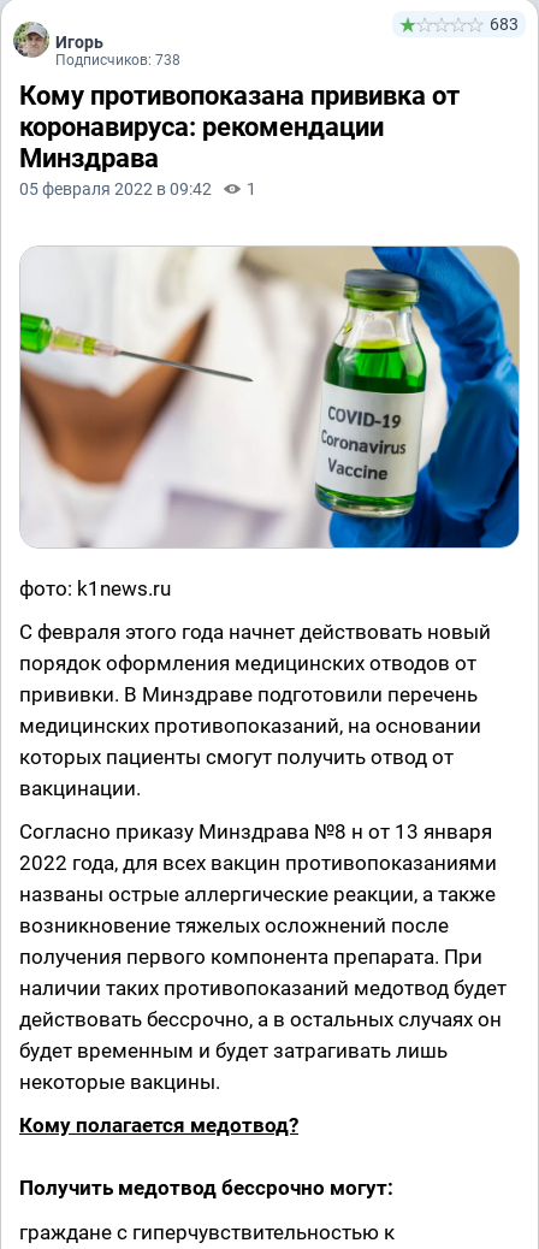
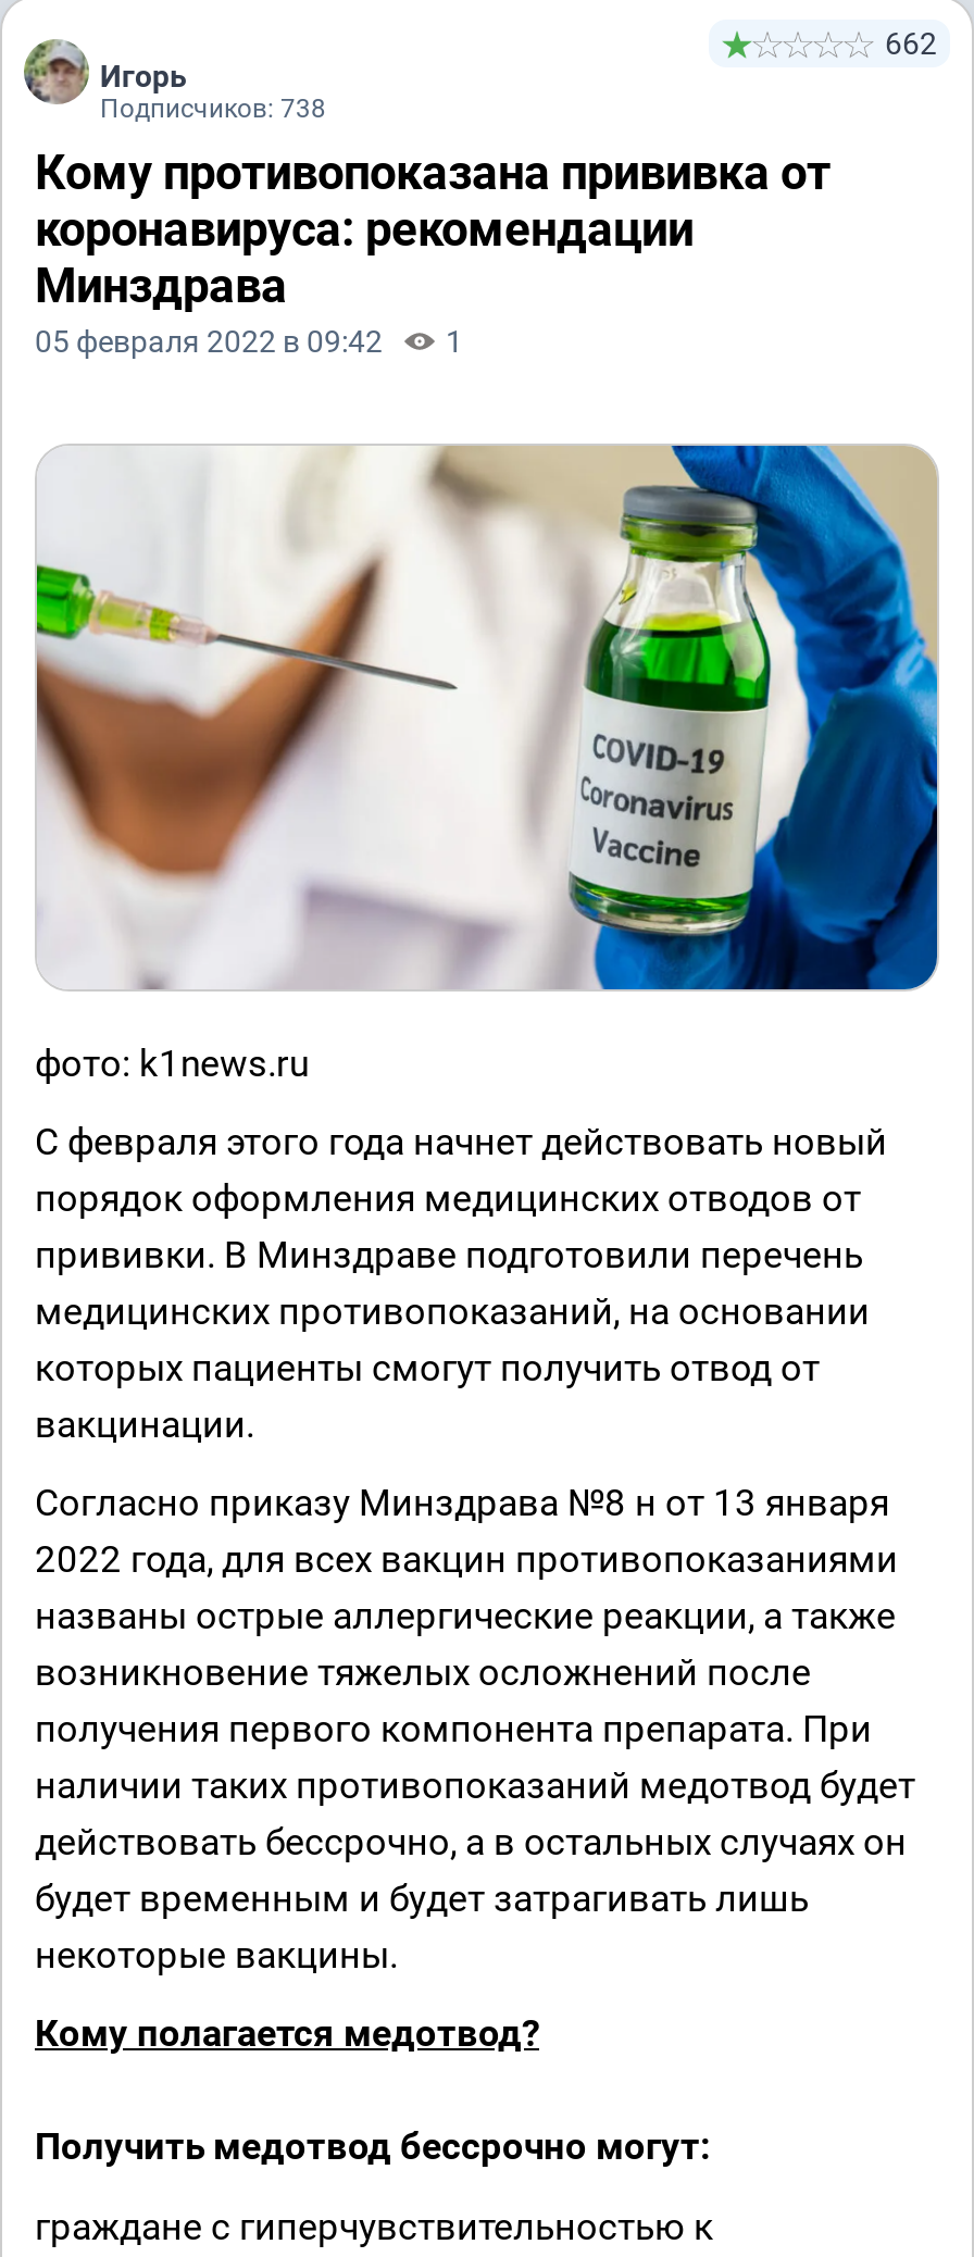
- 683
+ 662
